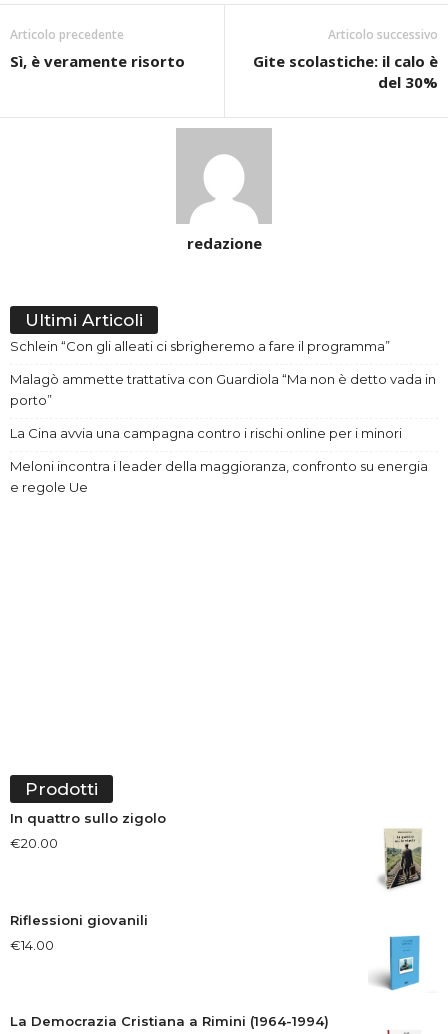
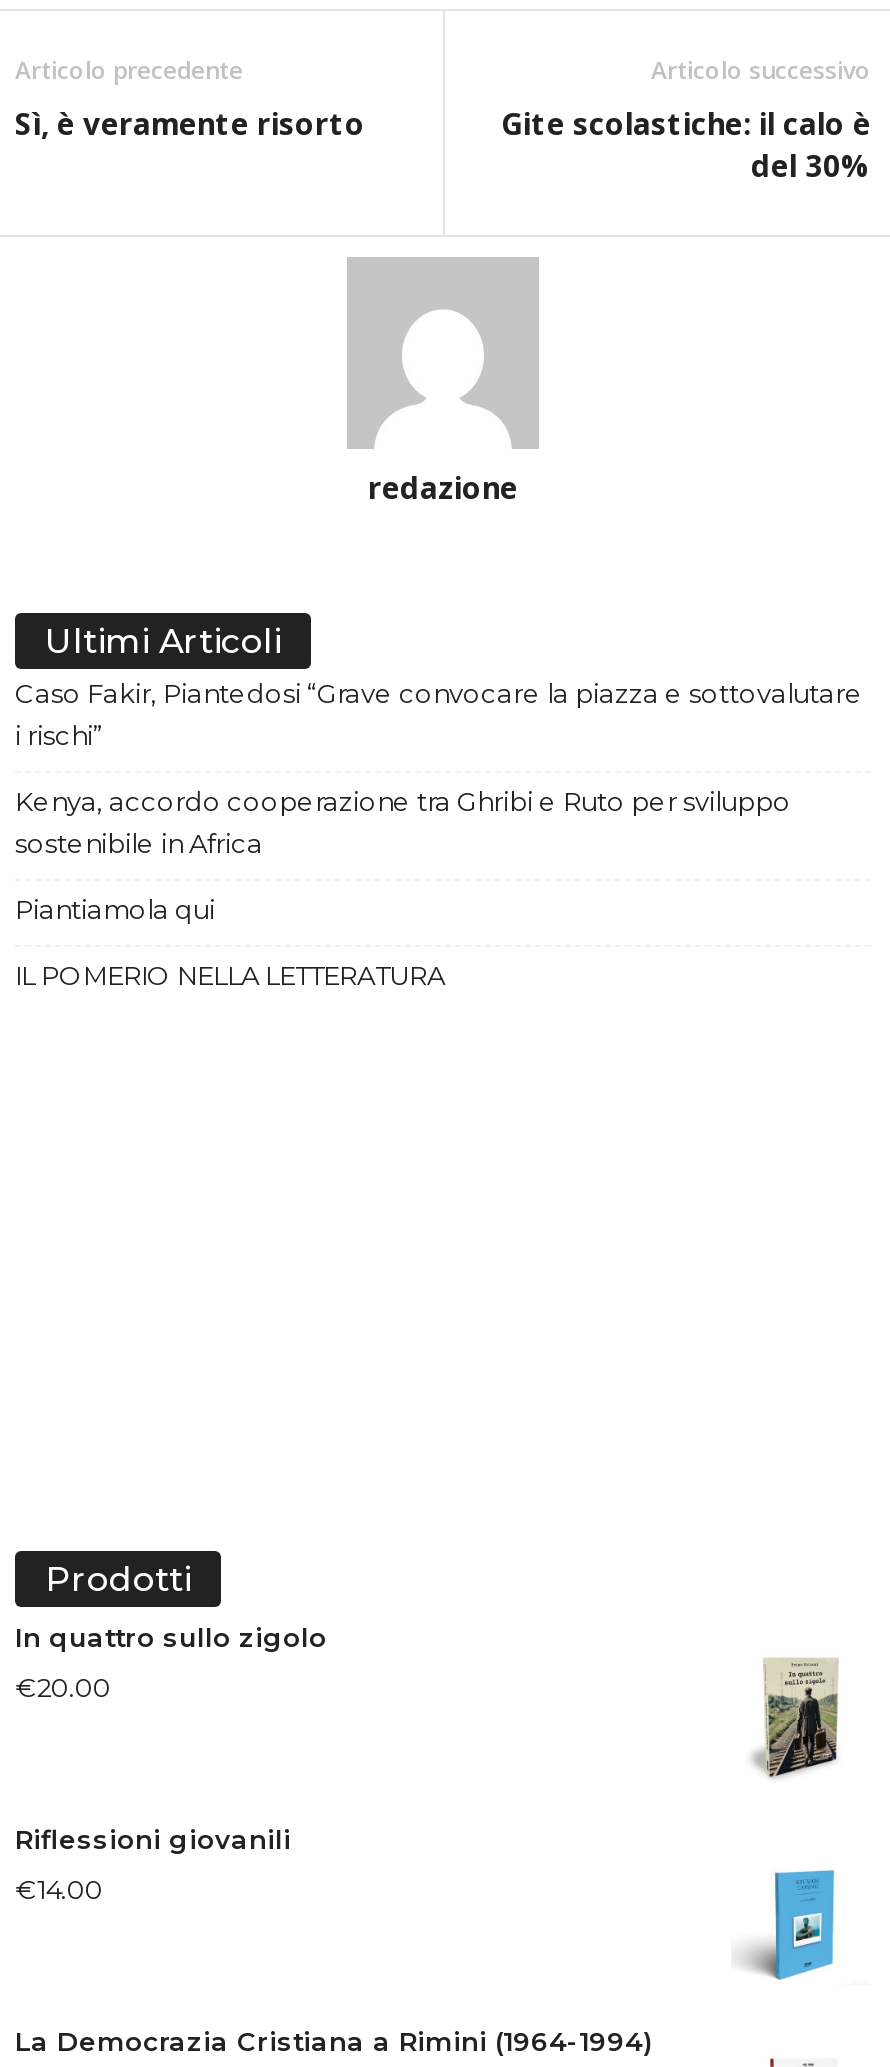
- Schlein “Con gli alleati ci sbrigheremo a fare il programma”
+ Caso Fakir, Piantedosi “Grave convocare la piazza e sottovalutare
+ i rischi”

- Malagò ammette trattativa con Guardiola “Ma non è detto vada in
- porto”
+ Kenya, accordo cooperazione tra Ghribi e Ruto per sviluppo
+ sostenibile in Africa

- La Cina avvia una campagna contro i rischi online per i minori
+ Piantiamola qui

- Meloni incontra i leader della maggioranza, confronto su energia
- e regole Ue
+ IL POMERIO NELLA LETTERATURA
